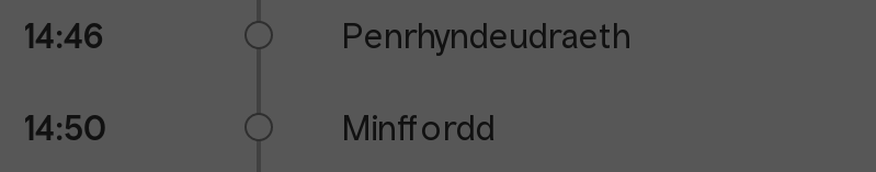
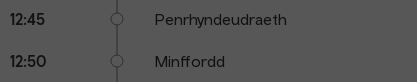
- 14:46
+ 12:45

- 14:50
+ 12:50
